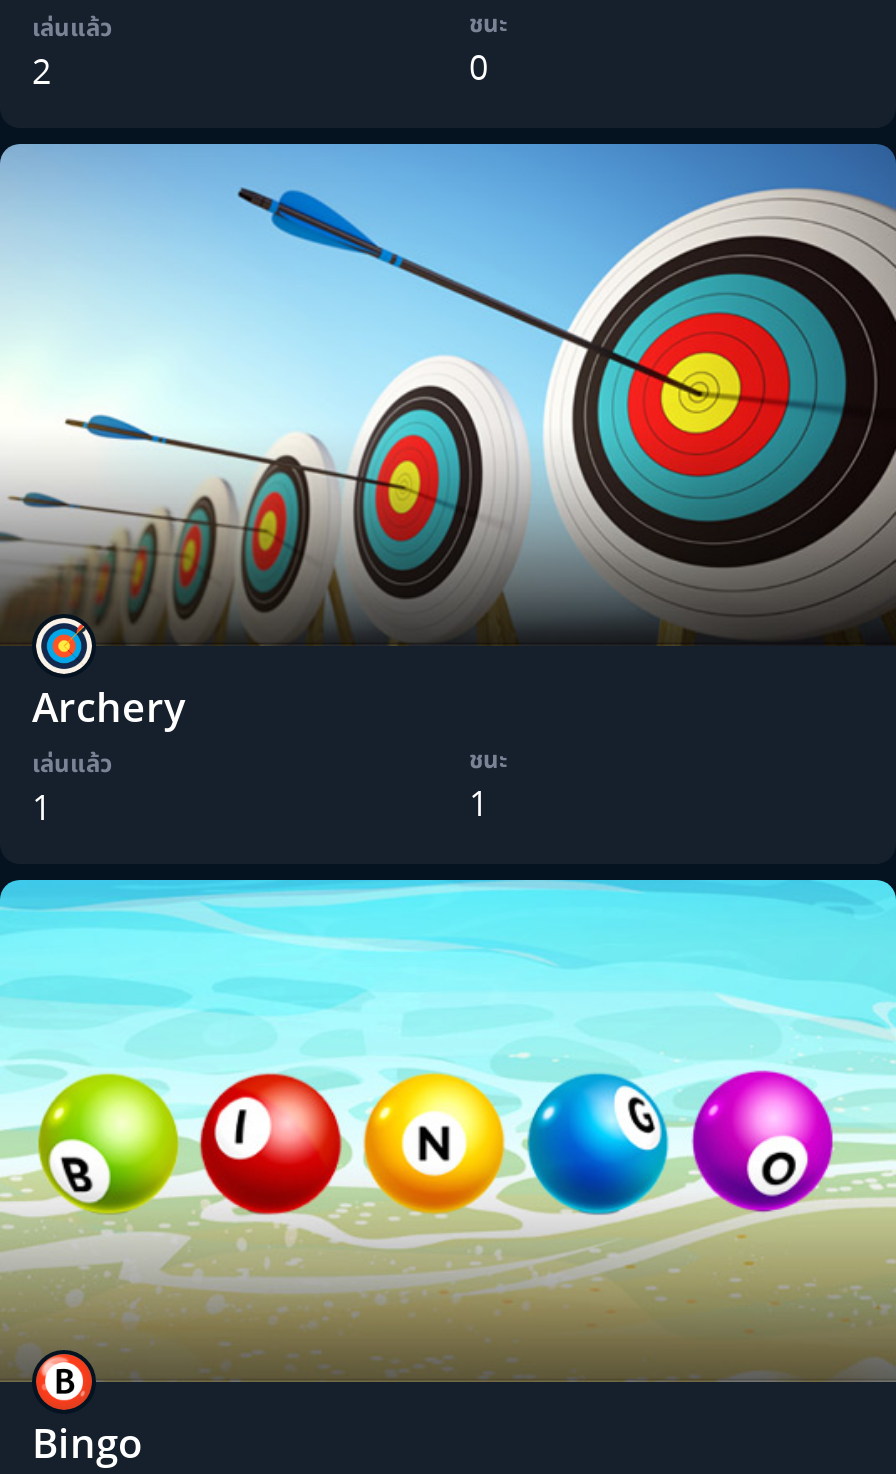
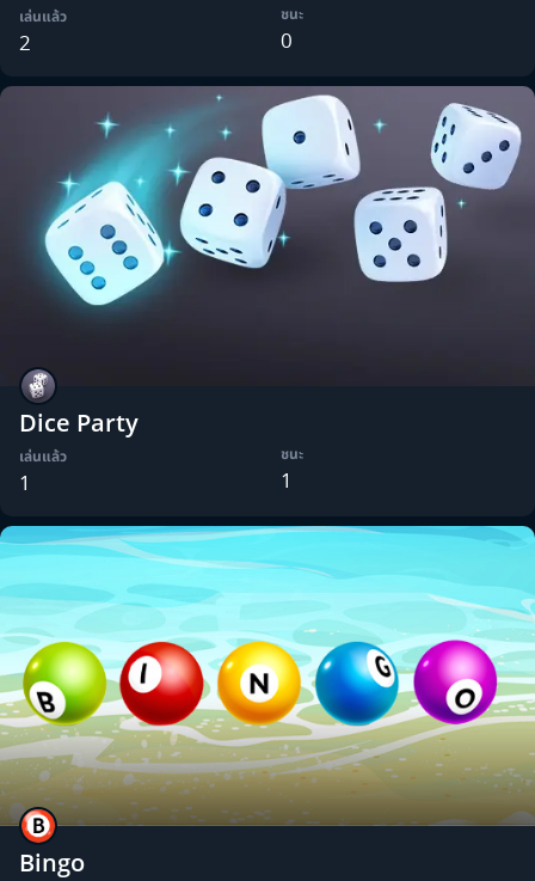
- [image]
- Archery
+ [image]
+ Dice Party
